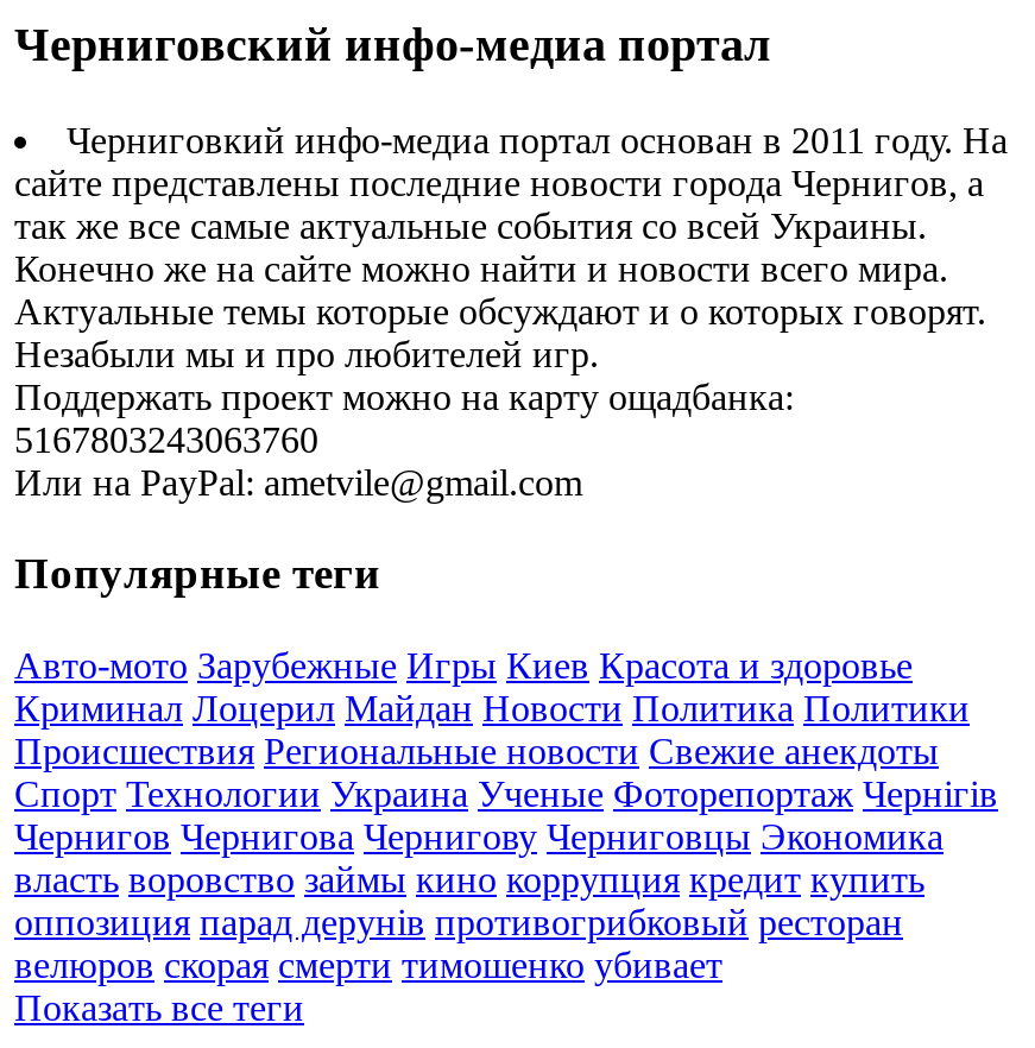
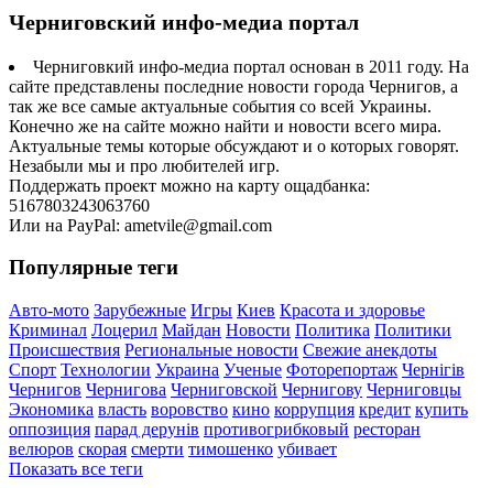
- Чернигов Чернигова Чернигову Черниговцы Экономика
+ Чернигов Чернигова Черниговской Чернигову Черниговцы

- власть воровство займы кино коррупция кредит купить
+ Экономика власть воровство кино коррупция кредит купить
